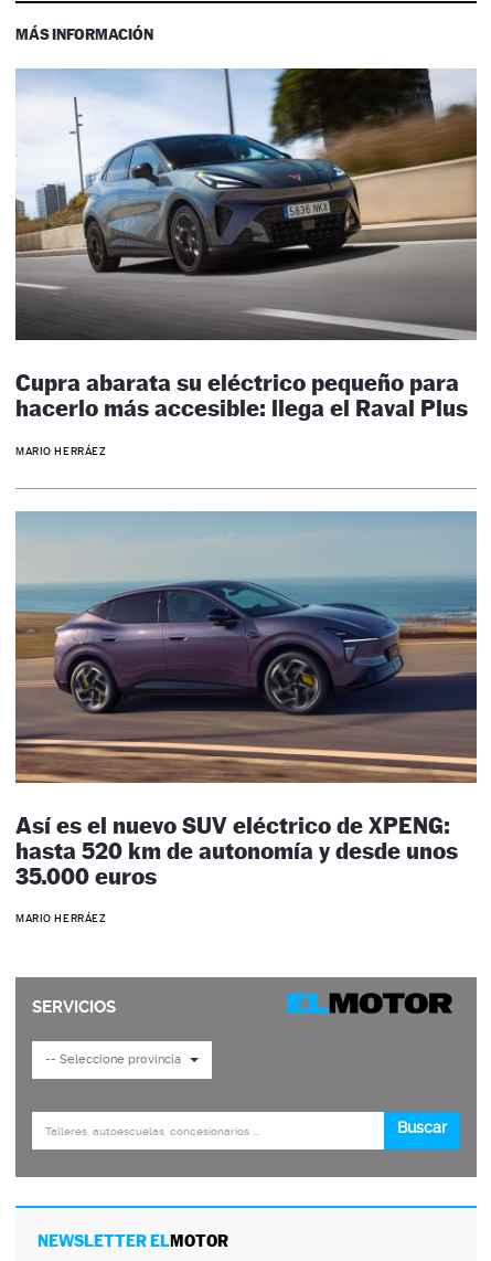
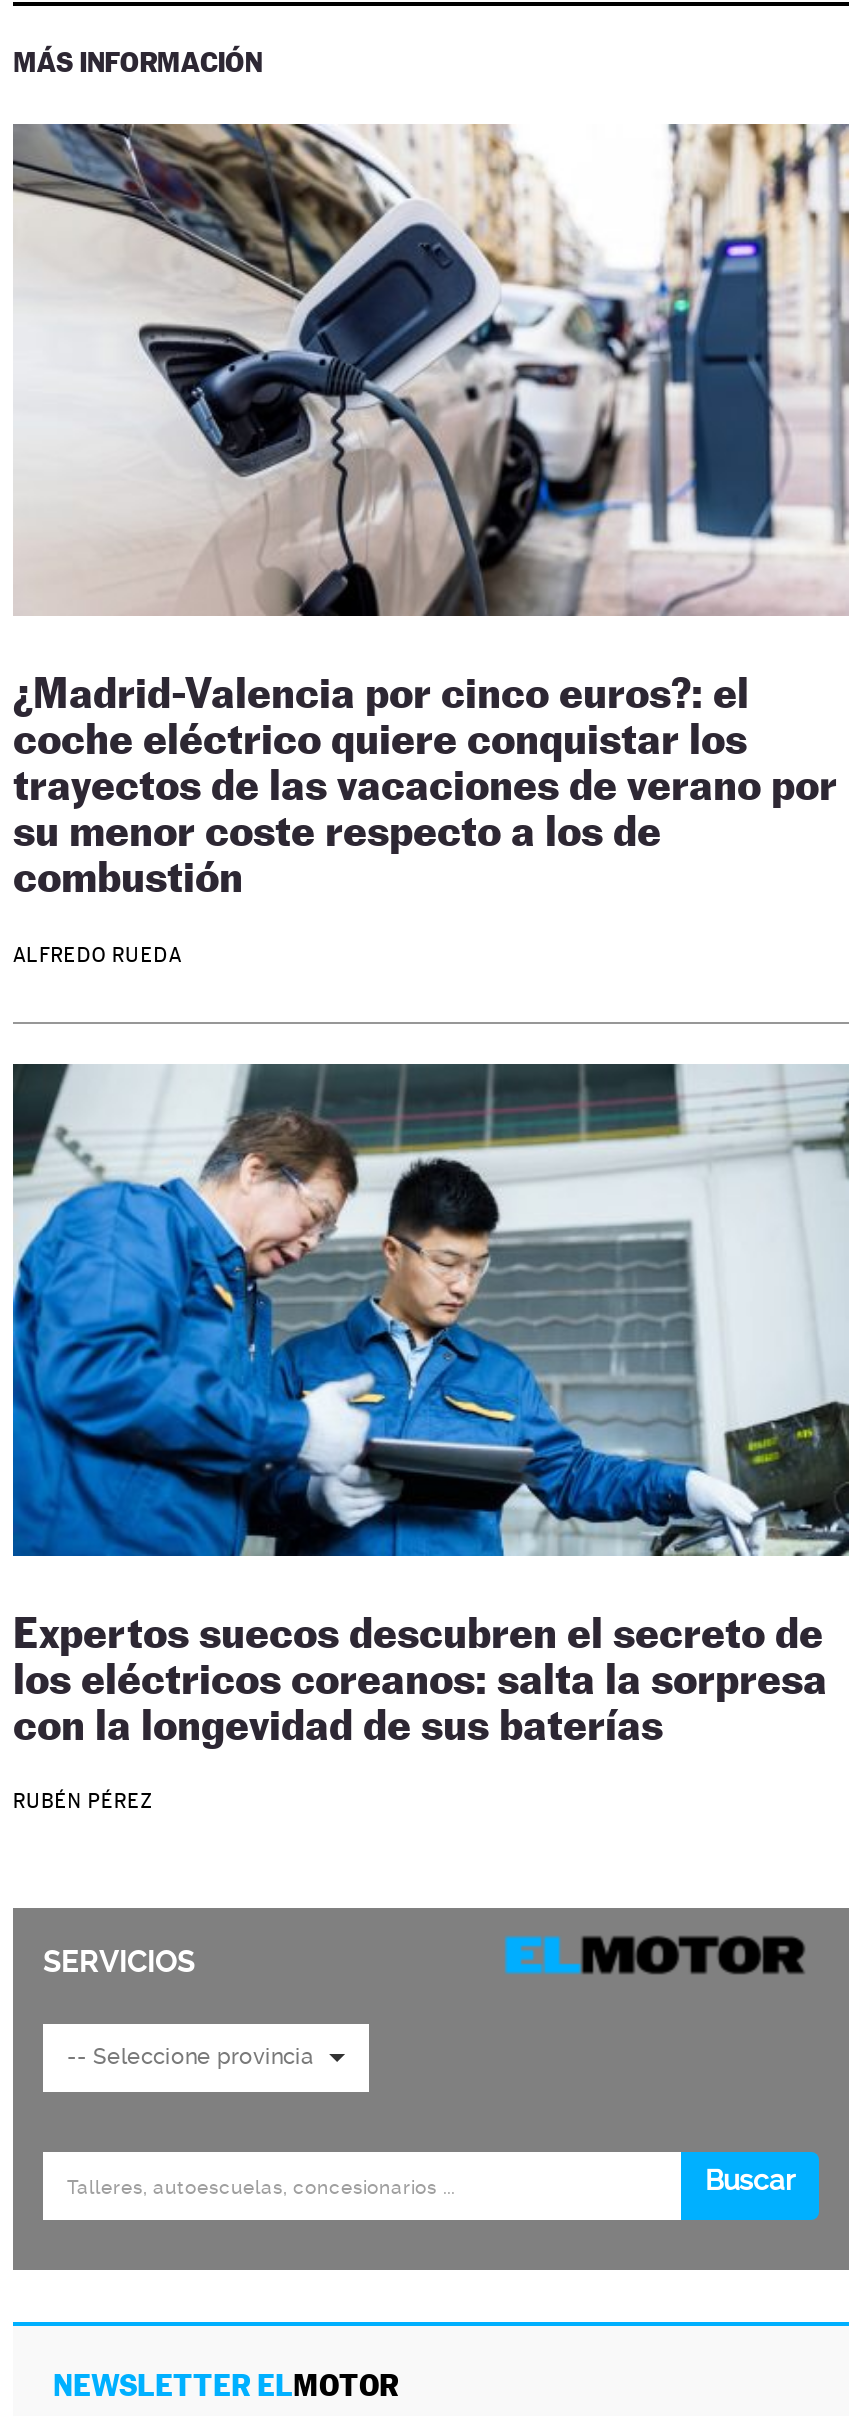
- [image]
- Cupra abarata su eléctrico pequeño para
- hacerlo más accesible: llega el Raval Plus
+ [image]
+ ¿Madrid-Valencia por cinco euros?: el
+ coche eléctrico quiere conquistar los
+ trayectos de las vacaciones de verano por
+ su menor coste respecto a los de
+ combustión

- MARIO HERRÁEZ
+ ALFREDO RUEDA

- [image]
- Así es el nuevo SUV eléctrico de XPENG:
- hasta 520 km de autonomía y desde unos
- 35.000 euros
+ [image]
+ Expertos suecos descubren el secreto de
+ los eléctricos coreanos: salta la sorpresa
+ con la longevidad de sus baterías

- MARIO HERRÁEZ
+ RUBÉN PÉREZ
